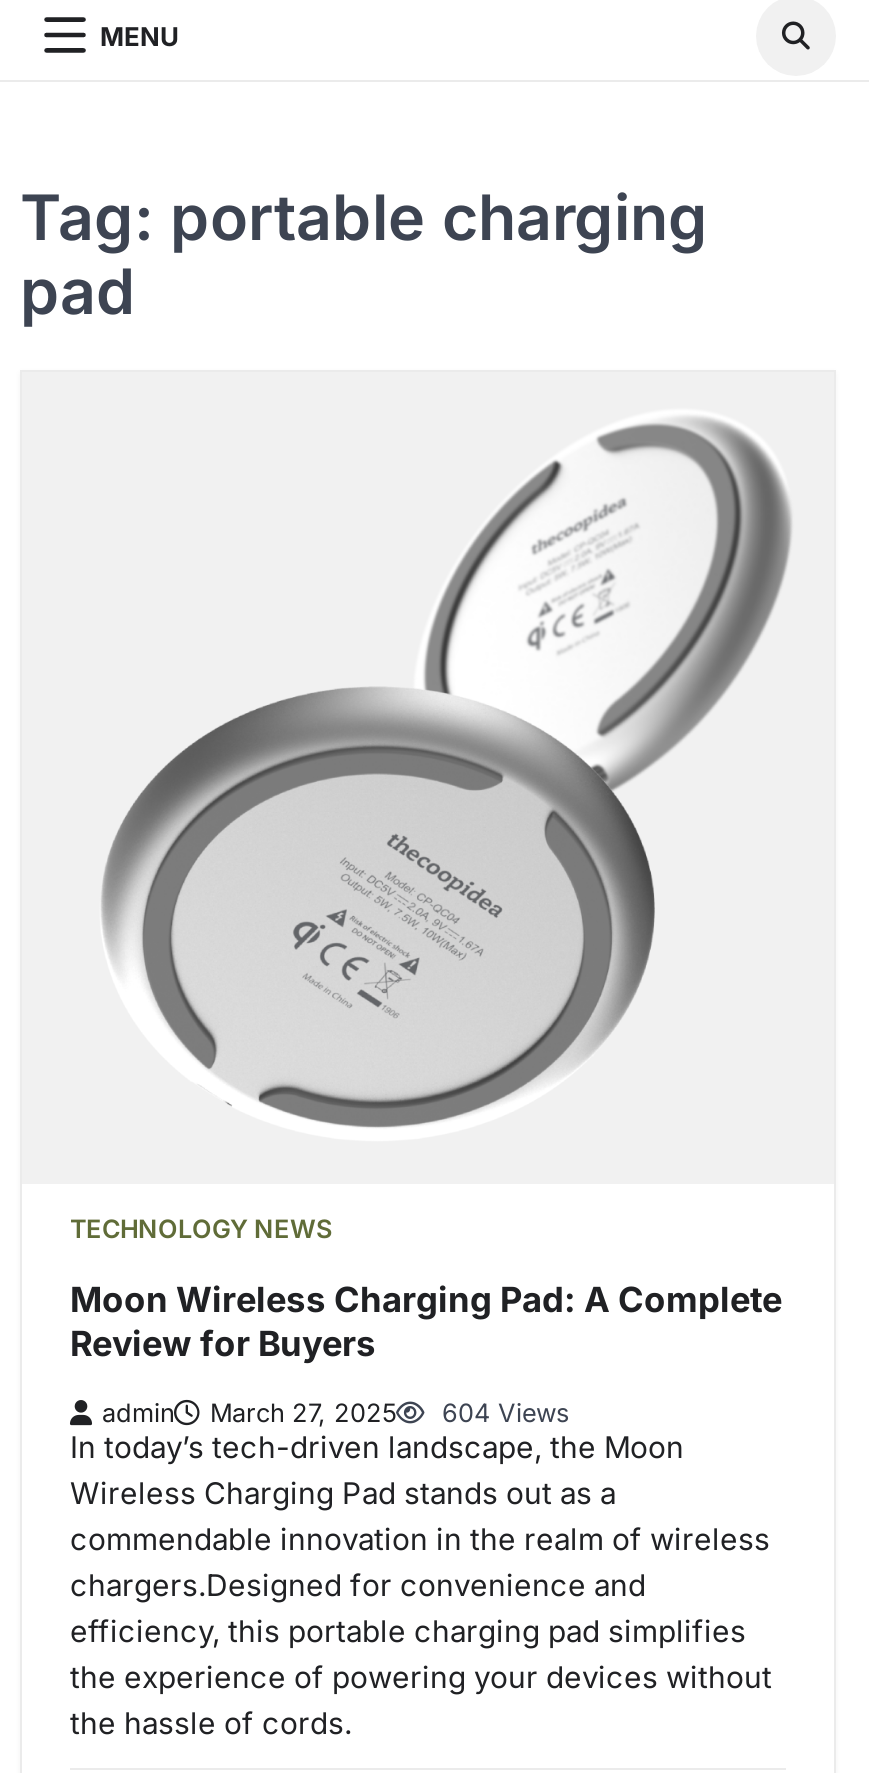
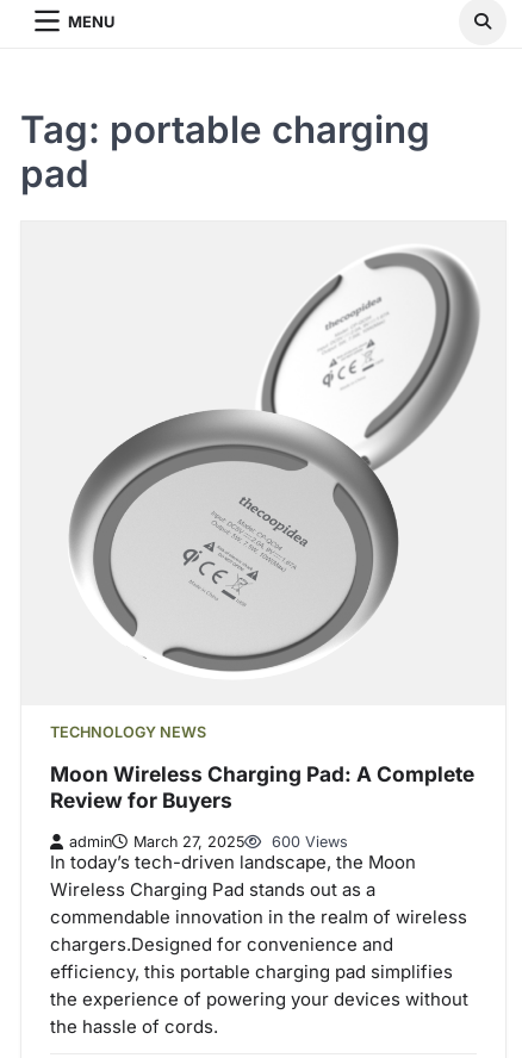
- admin March 27, 2025 604 Views
+ admin March 27, 2025 600 Views
